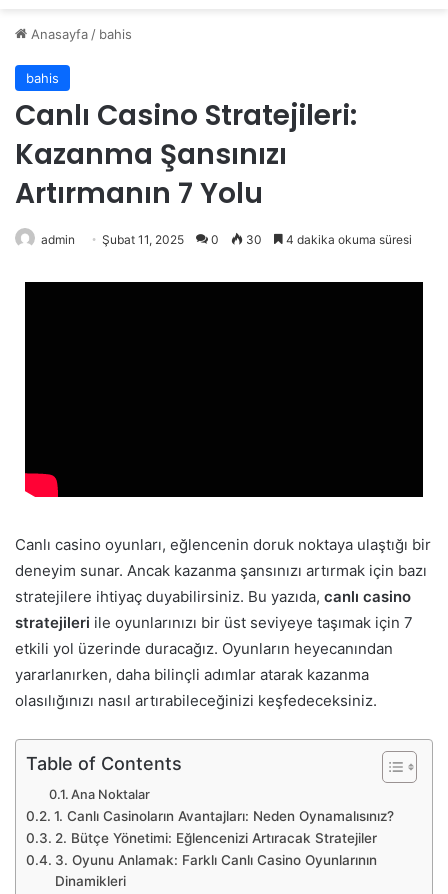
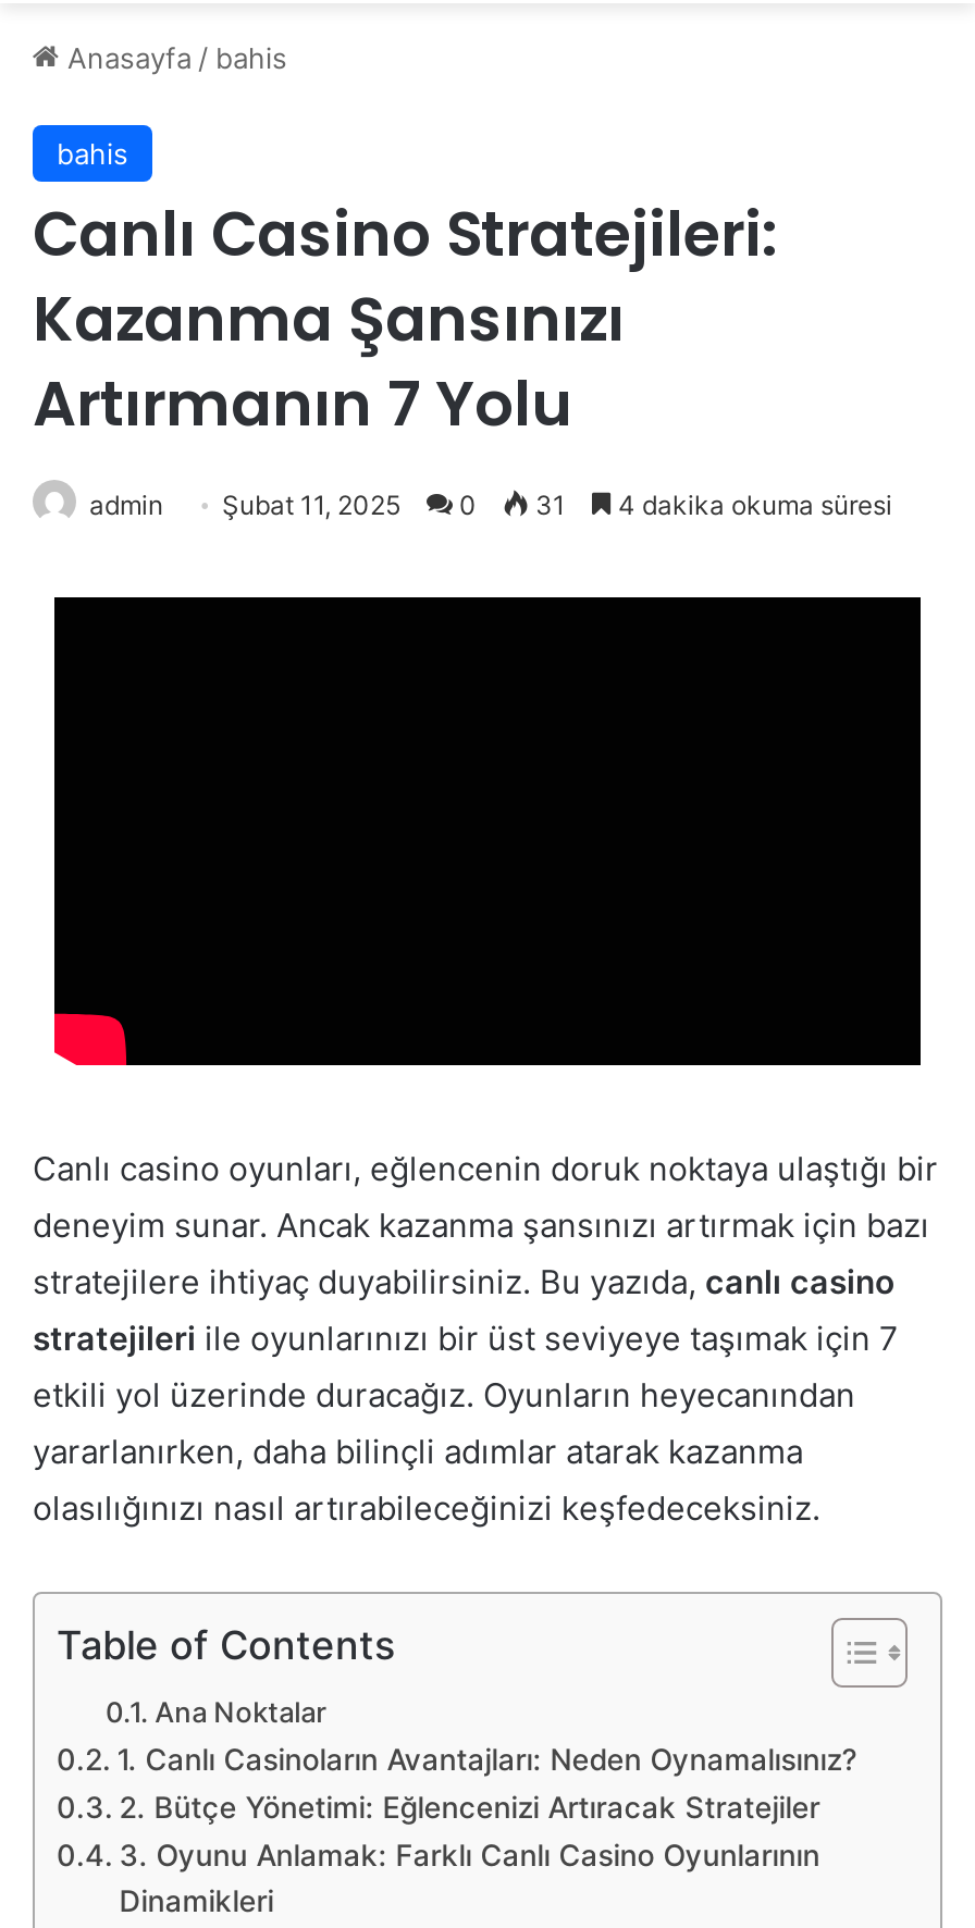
- admin Şubat 11, 2025 0 30 4 dakika okuma süresi
+ admin Şubat 11, 2025 0 31 4 dakika okuma süresi
